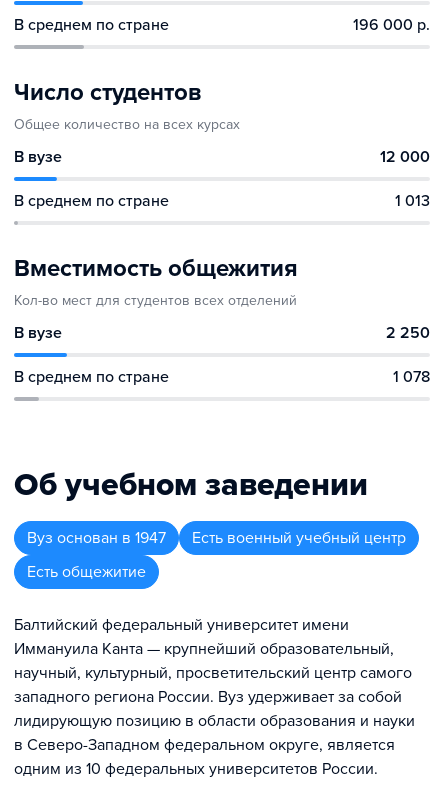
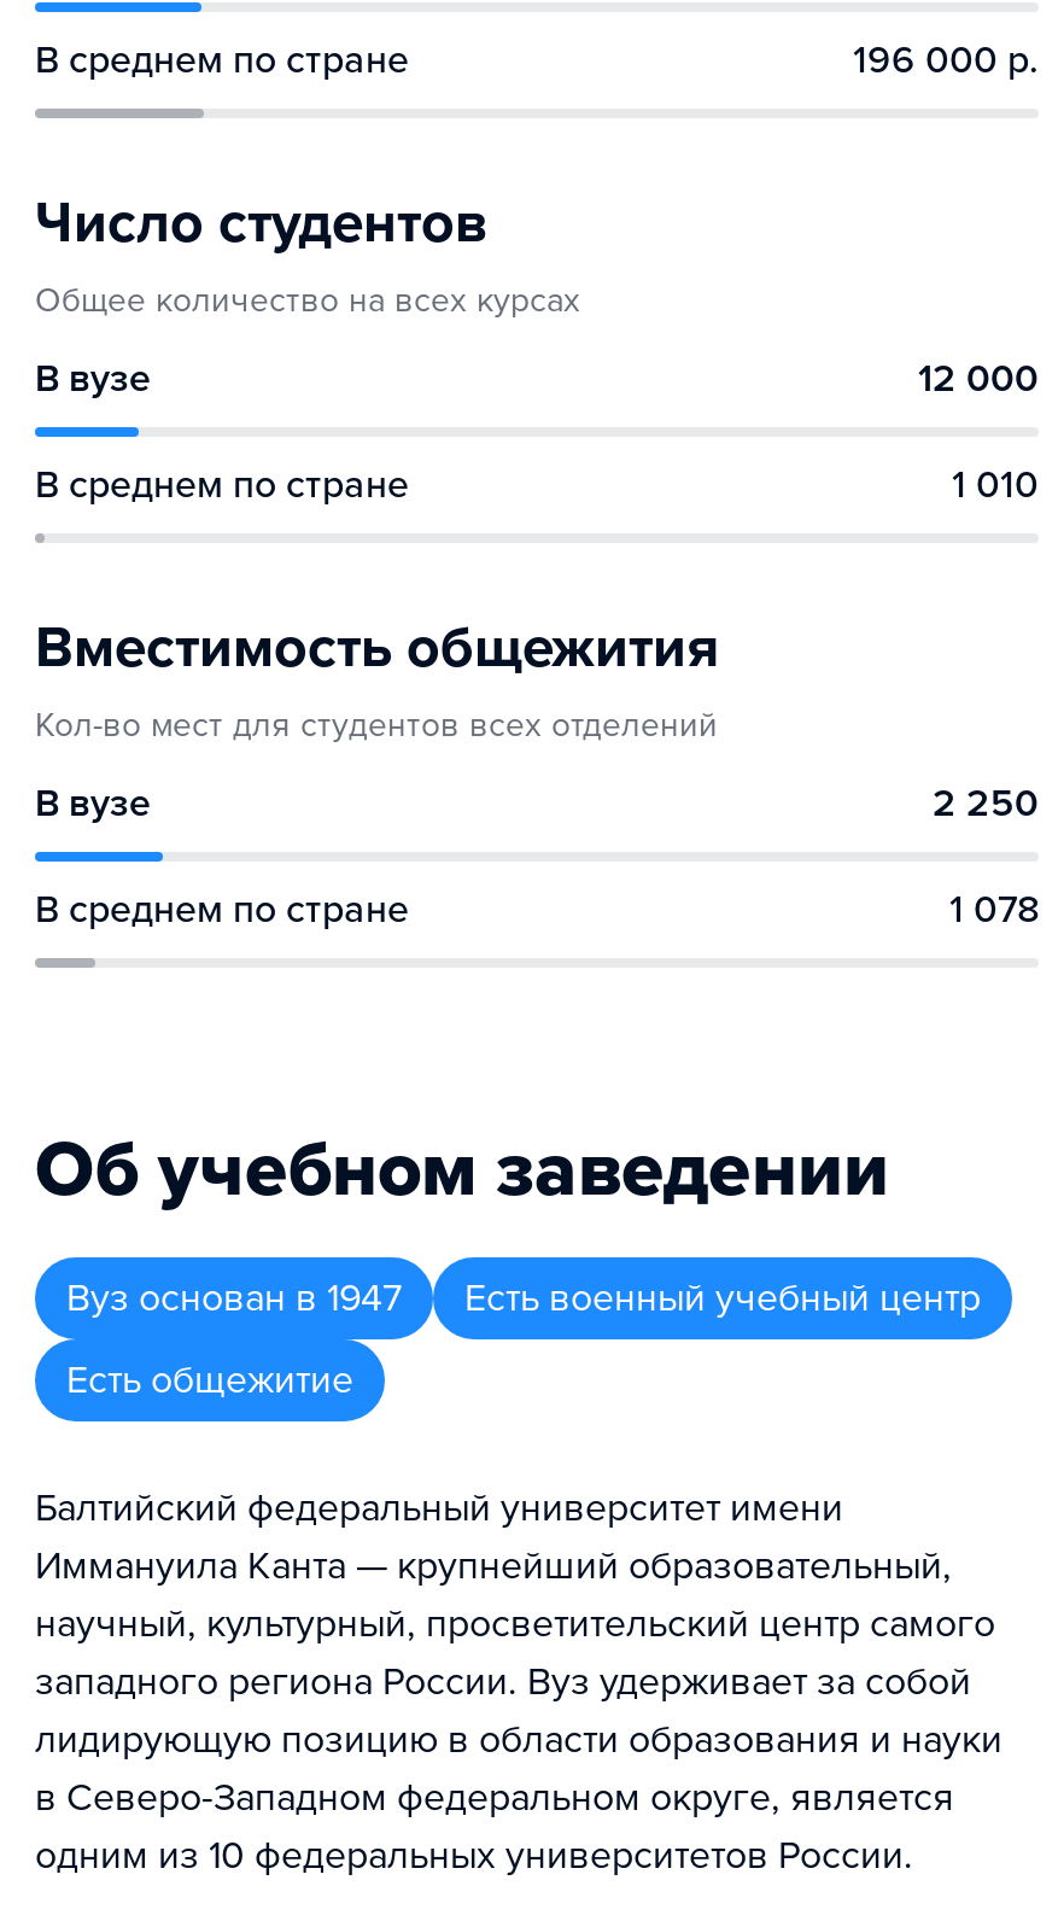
- 1 013
+ 1 010
